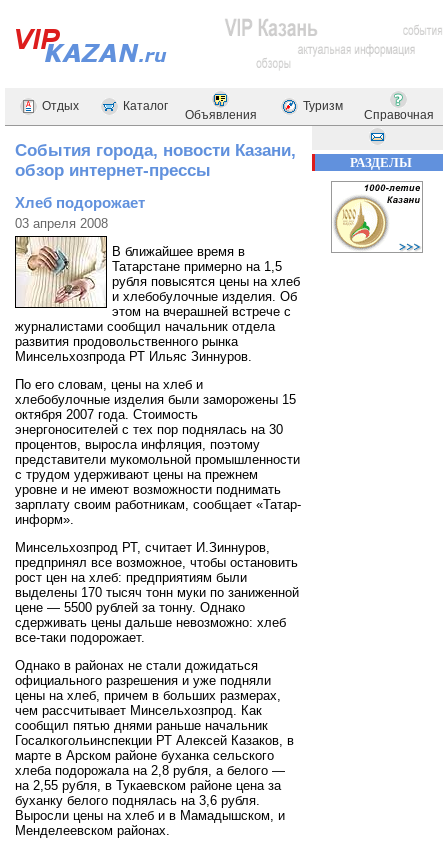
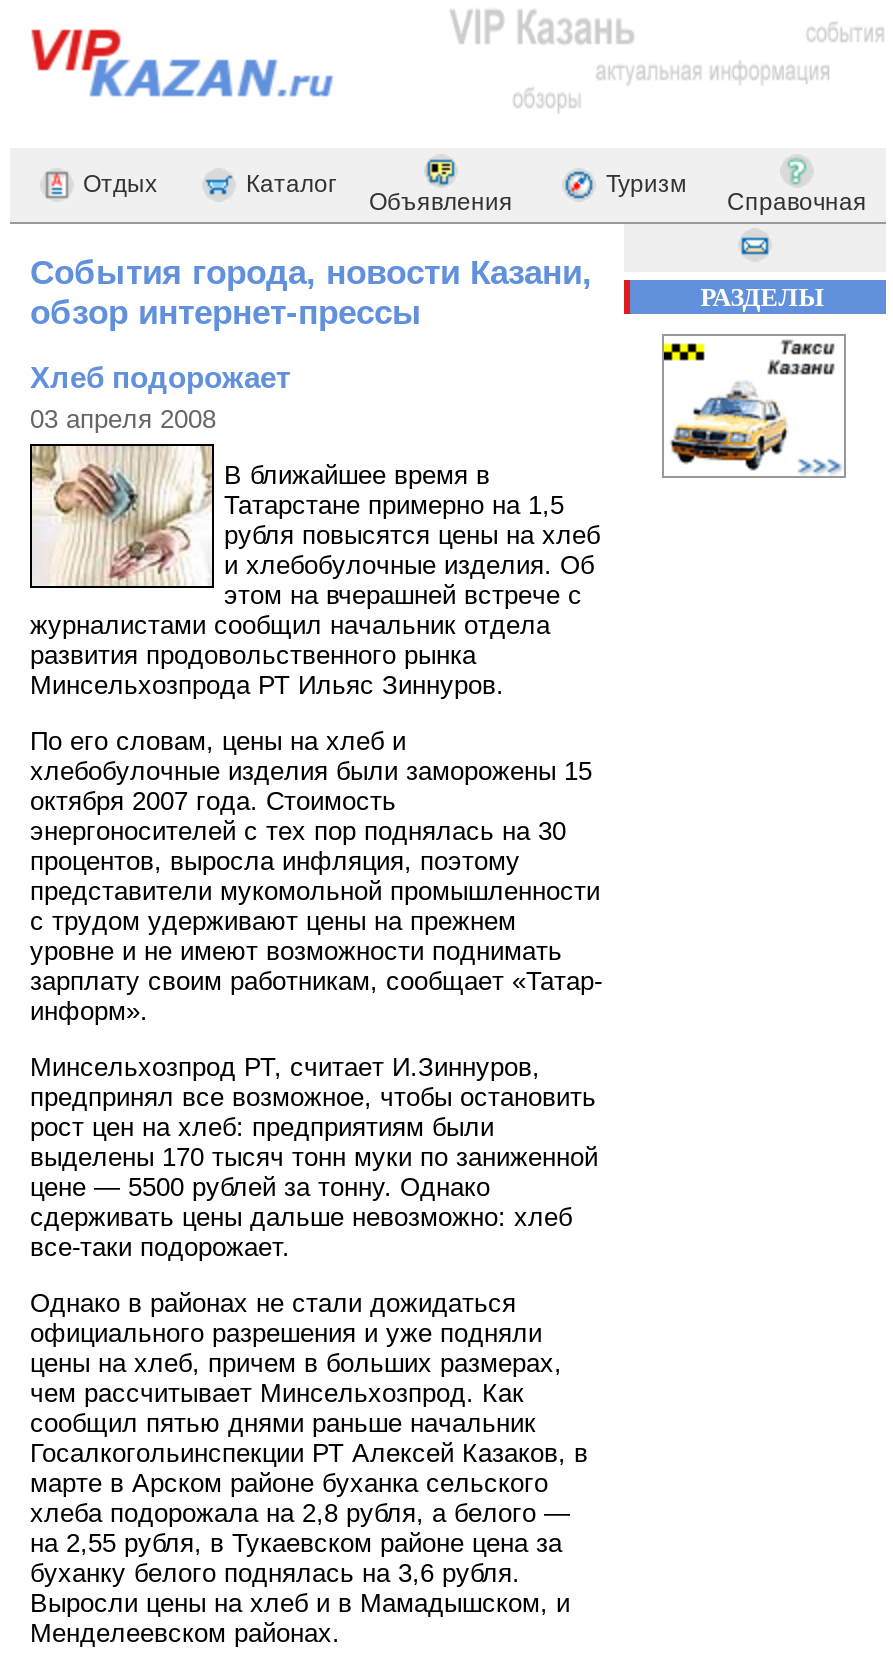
- [image]
+ [image]
